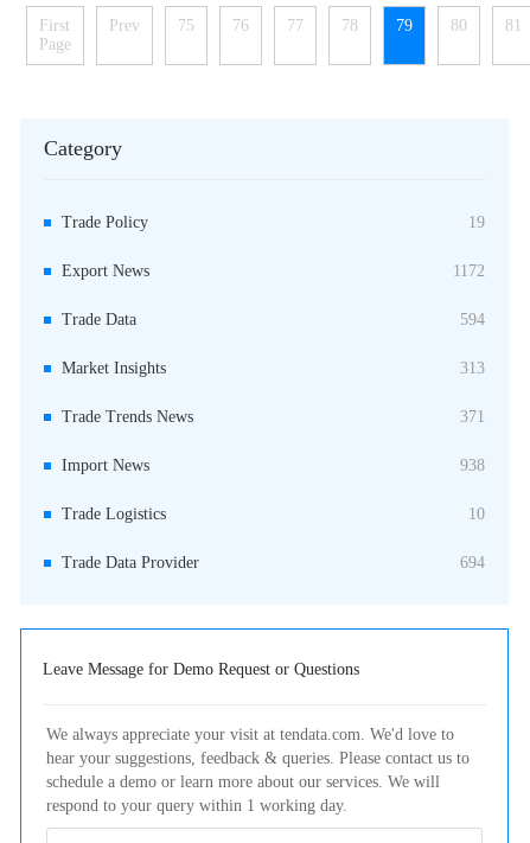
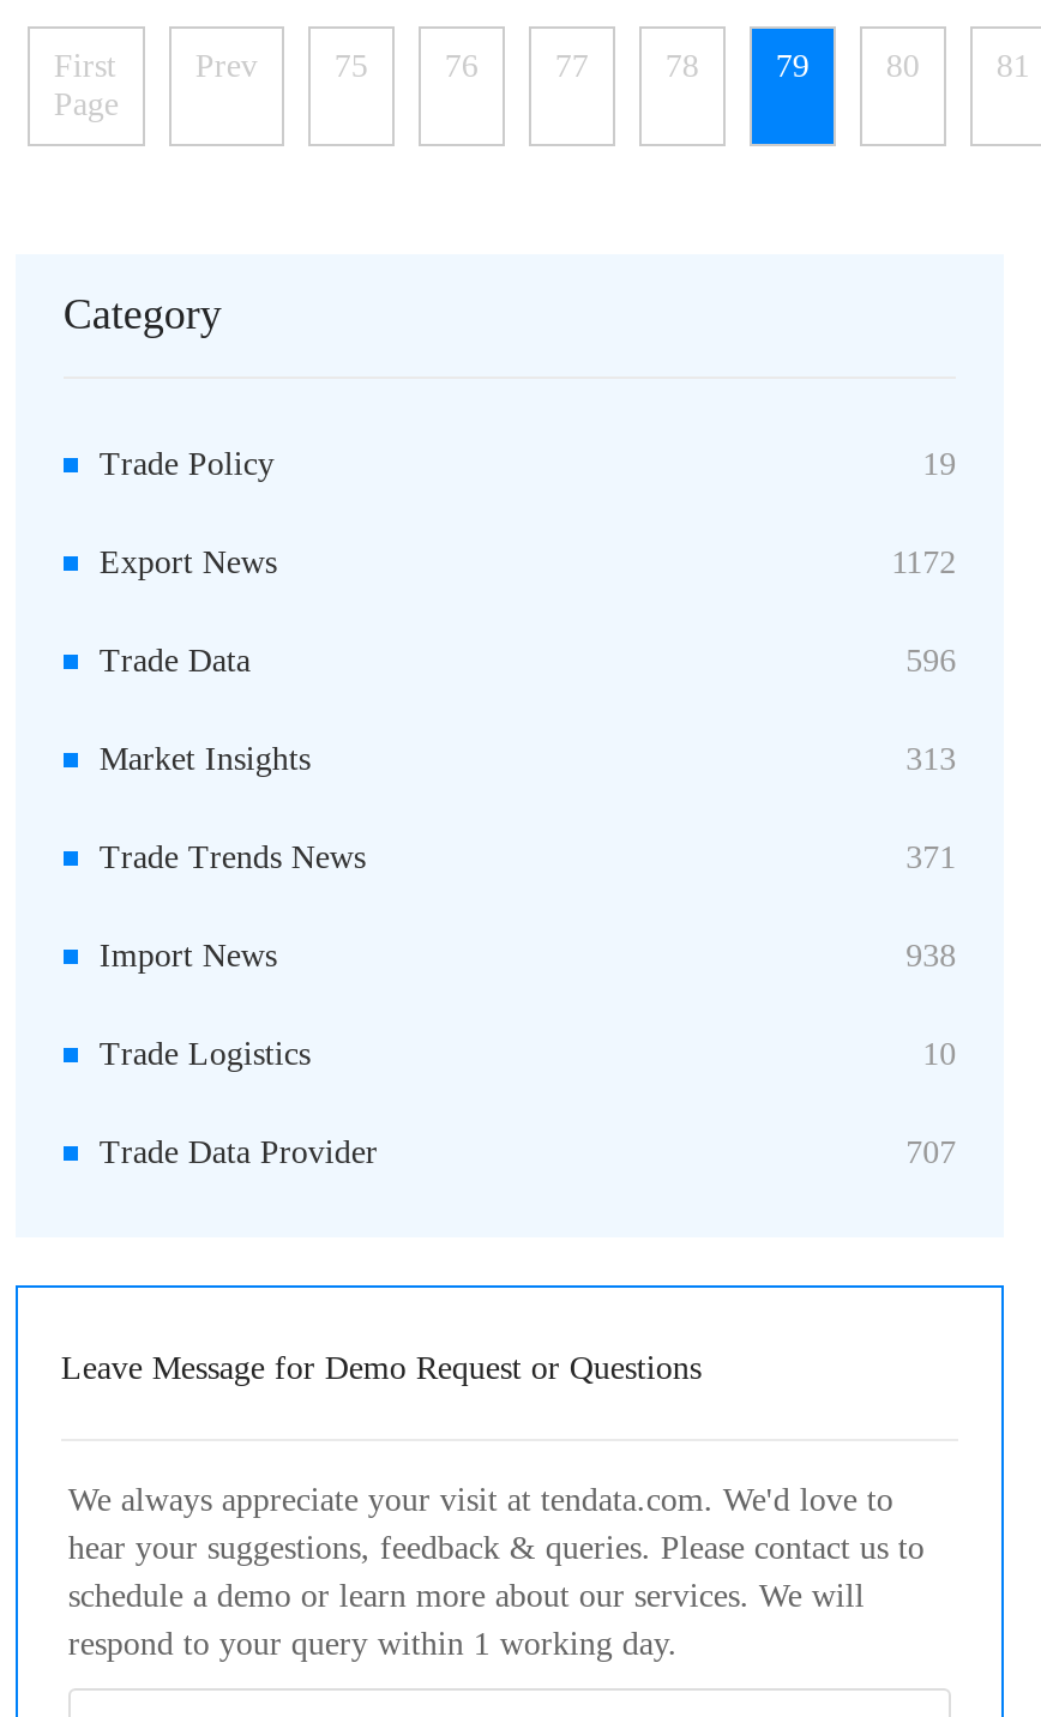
- 594
+ 596

- 694
+ 707
